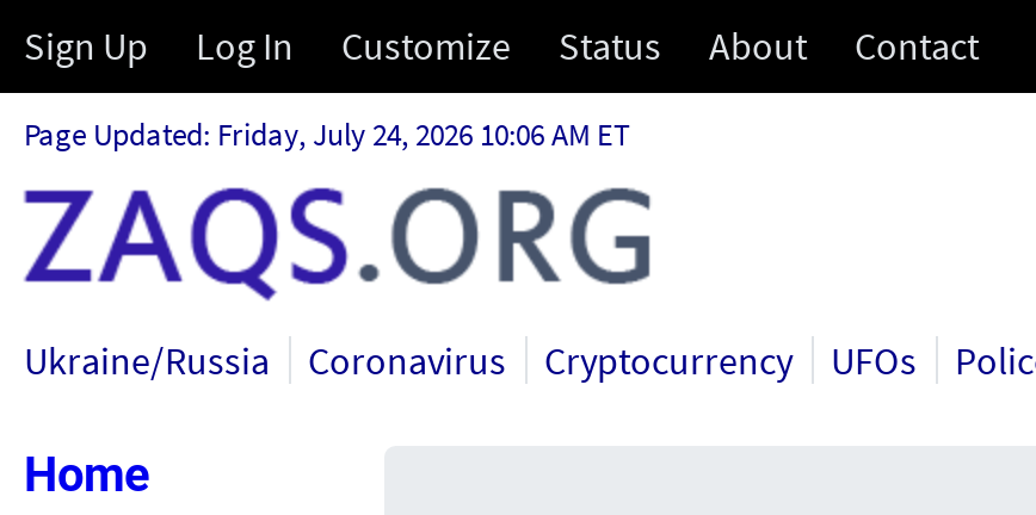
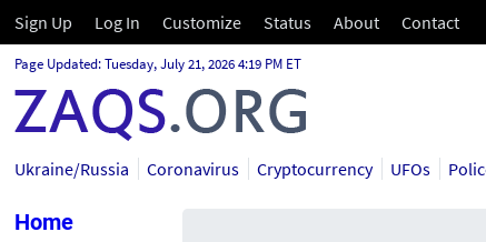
- Page Updated: Friday, July 24, 2026 10:06 AM ET
+ Page Updated: Tuesday, July 21, 2026 4:19 PM ET
